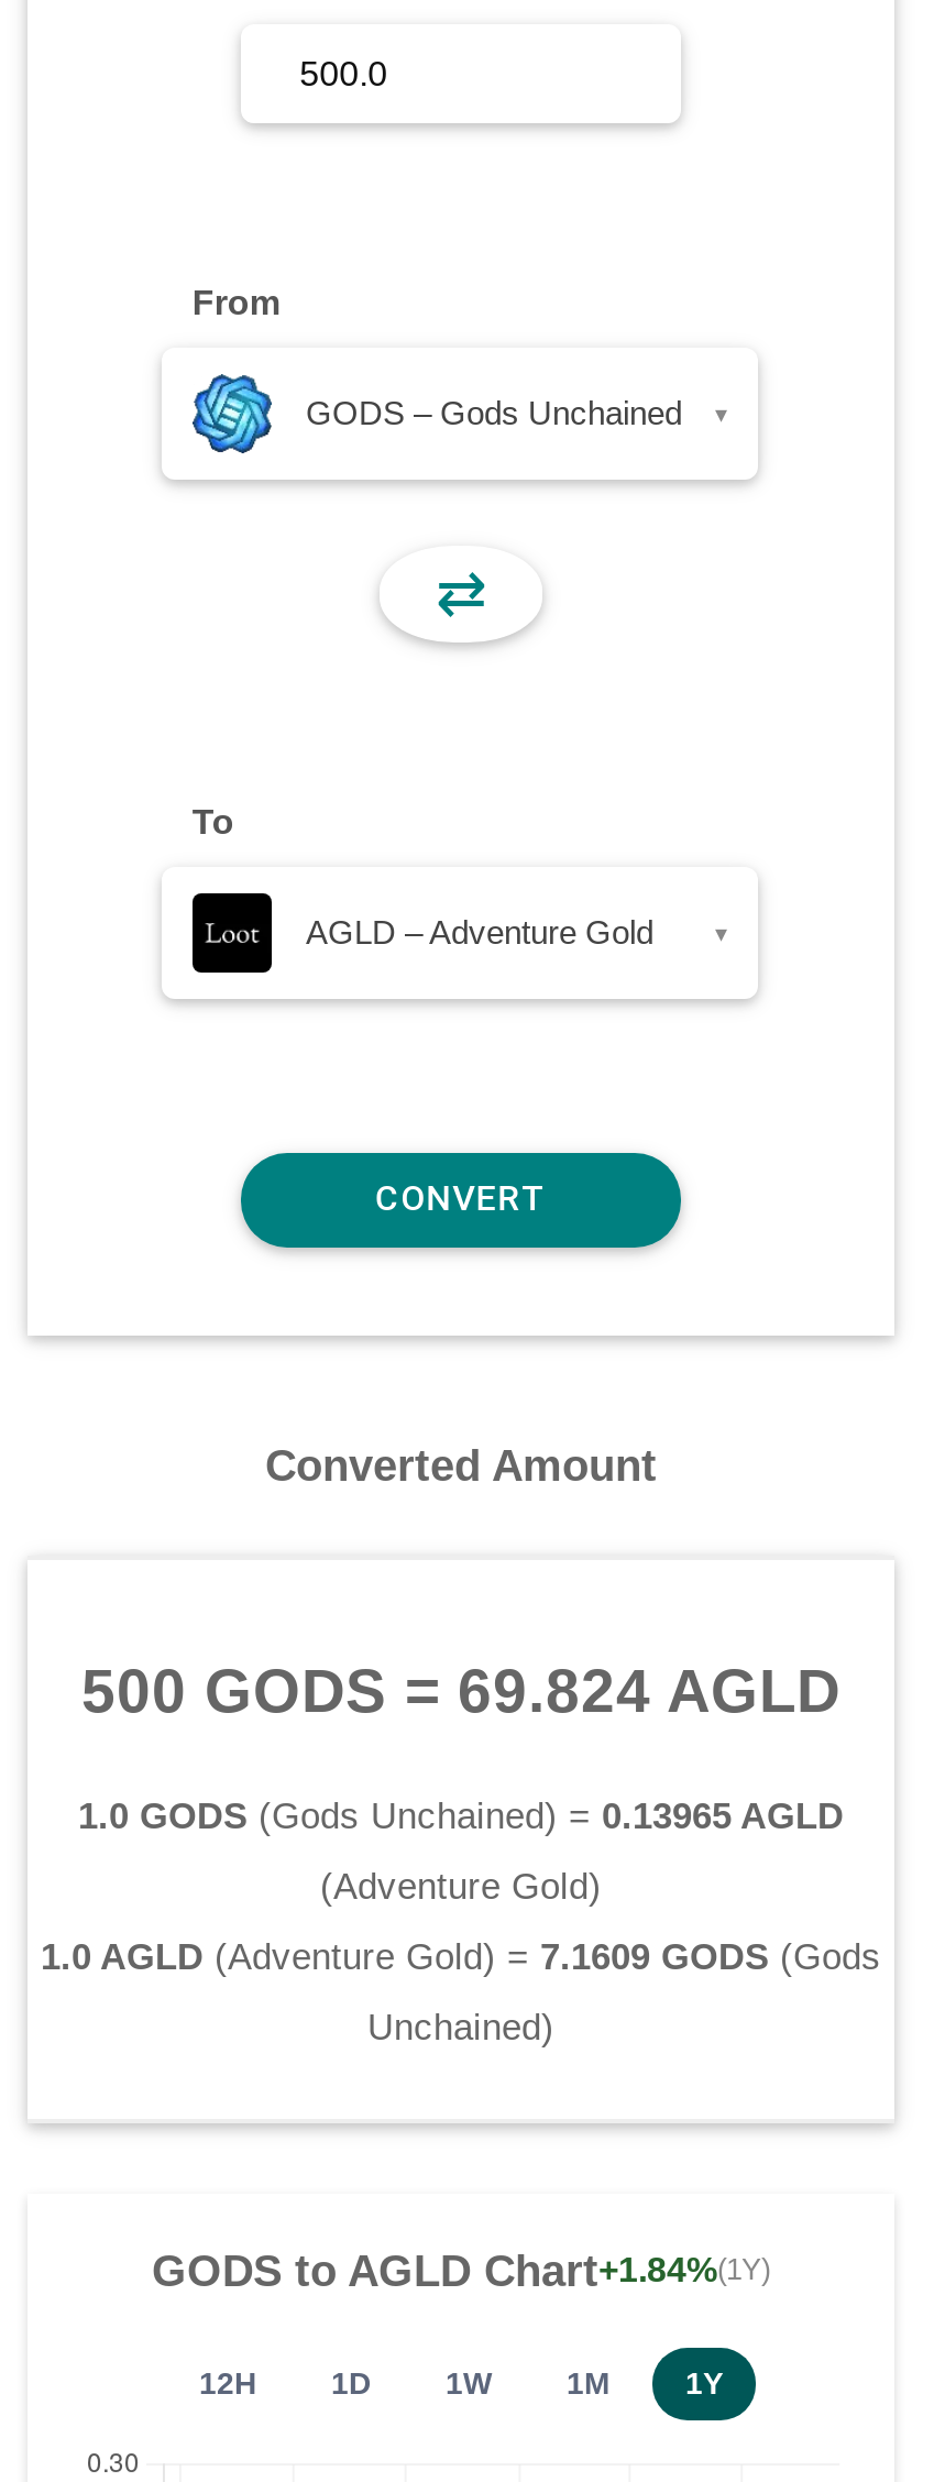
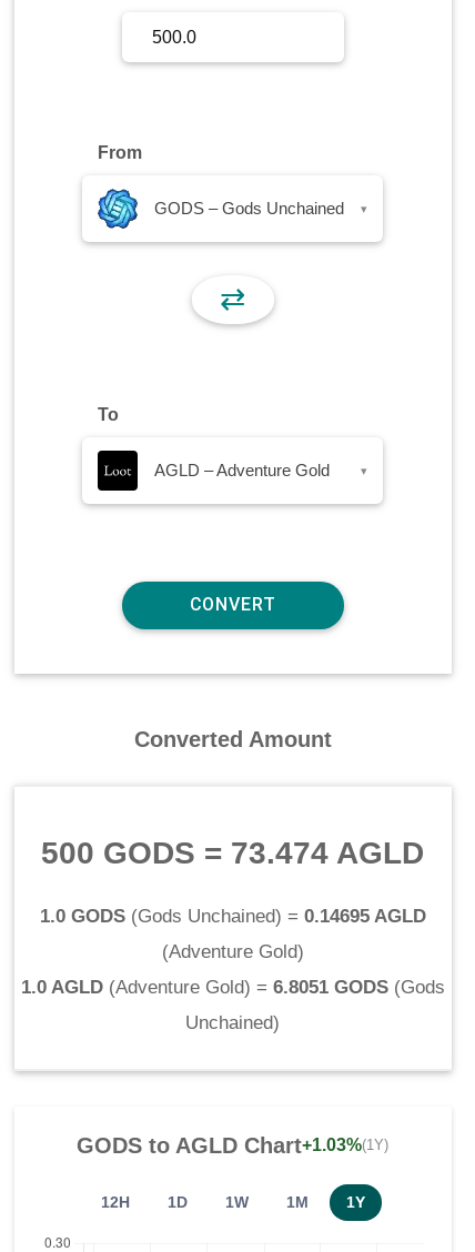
- 500 GODS = 69.824 AGLD
+ 500 GODS = 73.474 AGLD

- 1.0 GODS (Gods Unchained) = 0.13965 AGLD
+ 1.0 GODS (Gods Unchained) = 0.14695 AGLD

- 1.0 AGLD (Adventure Gold) = 7.1609 GODS (Gods
+ 1.0 AGLD (Adventure Gold) = 6.8051 GODS (Gods

- GODS to AGLD Chart+1.84%(1Y)
+ GODS to AGLD Chart+1.03%(1Y)
